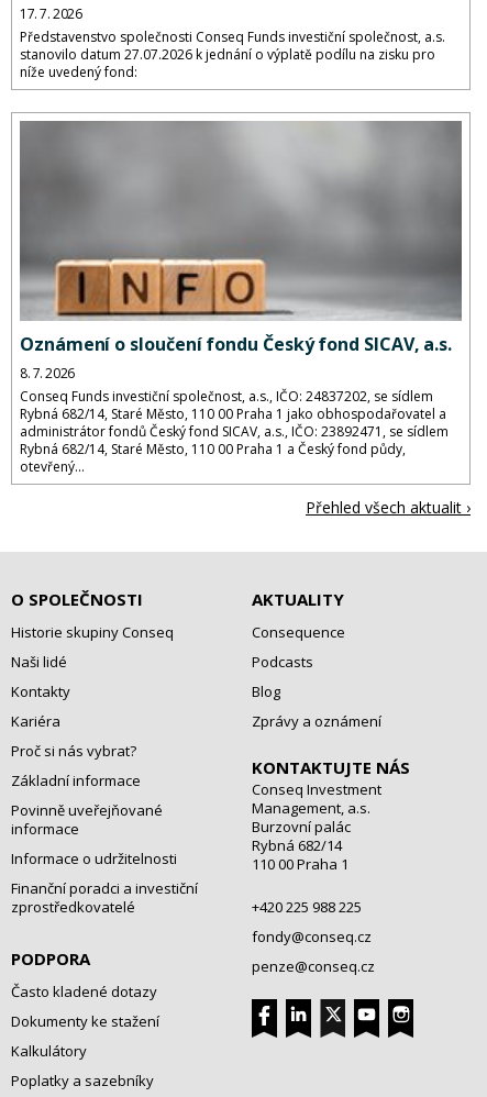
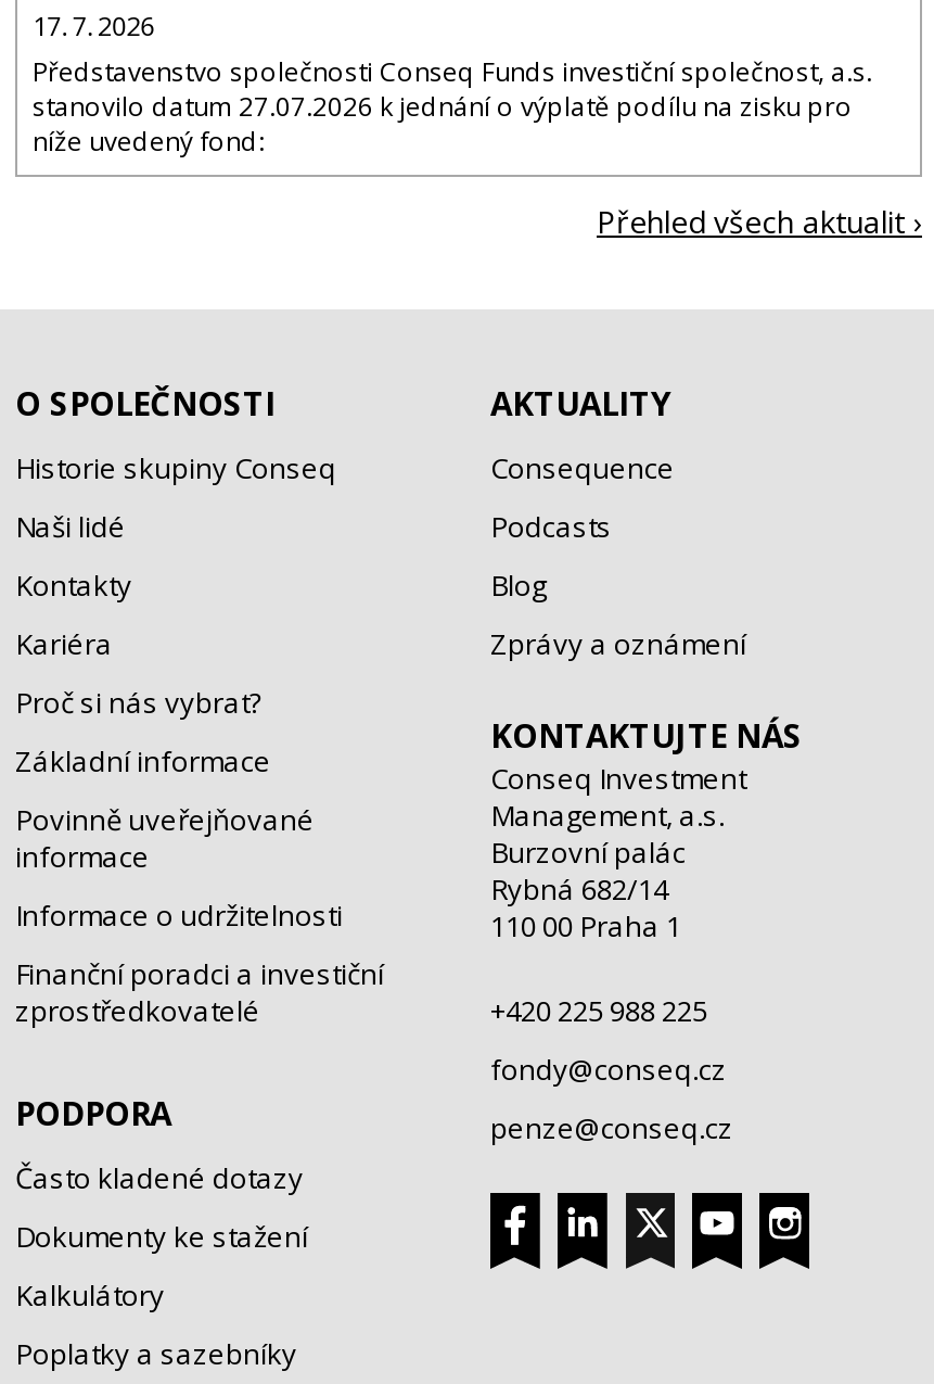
- [image]
- Oznámení o sloučení fondu Český fond SICAV, a.s.
- 8. 7. 2026
- Conseq Funds investiční společnost, a.s., IČO: 24837202, se sídlem
- Rybná 682/14, Staré Město, 110 00 Praha 1 jako obhospodařovatel a
- administrátor fondů Český fond SICAV, a.s., IČO: 23892471, se sídlem
- Rybná 682/14, Staré Město, 110 00 Praha 1 a Český fond půdy,
- otevřený...
